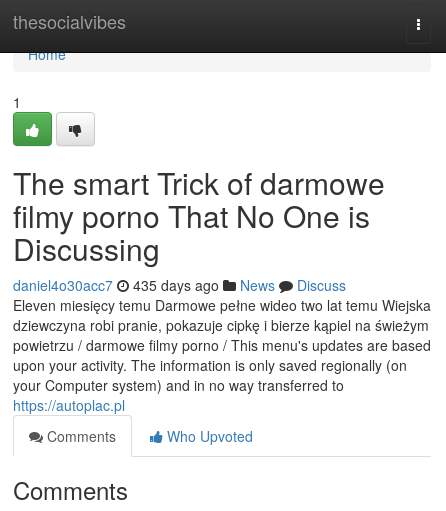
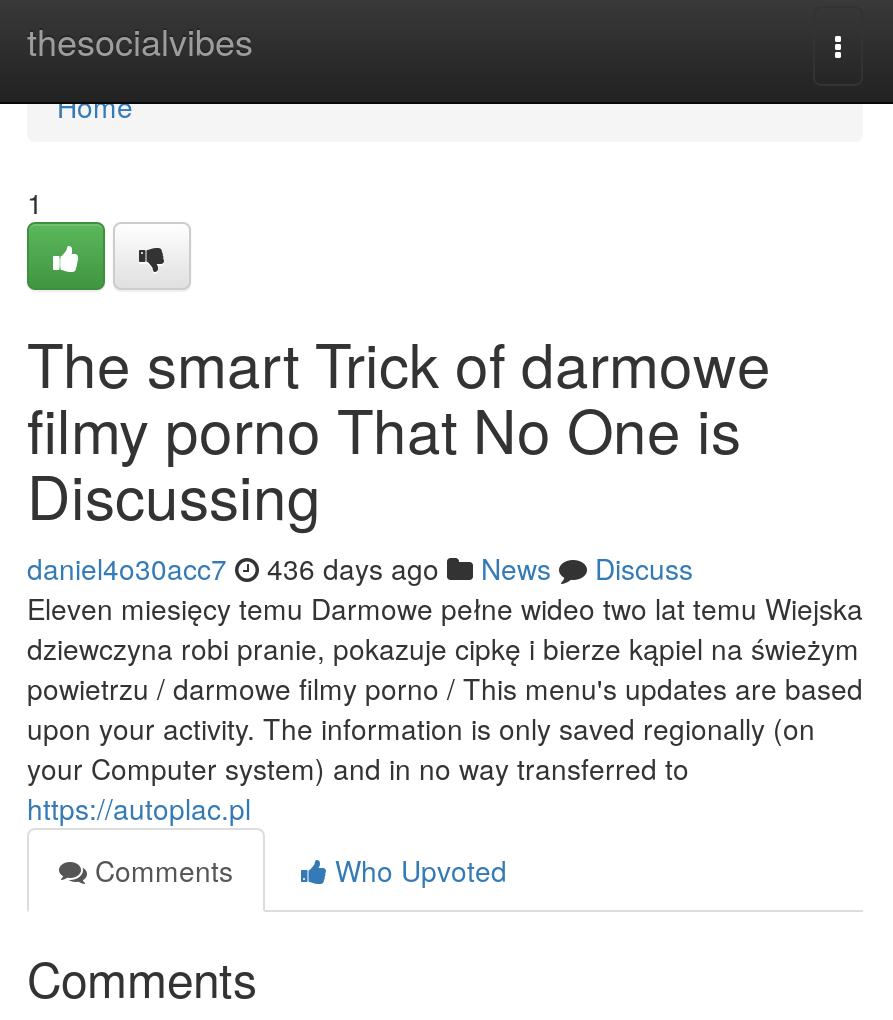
- daniel4o30acc7 435 days ago News Discuss
+ daniel4o30acc7 436 days ago News Discuss
